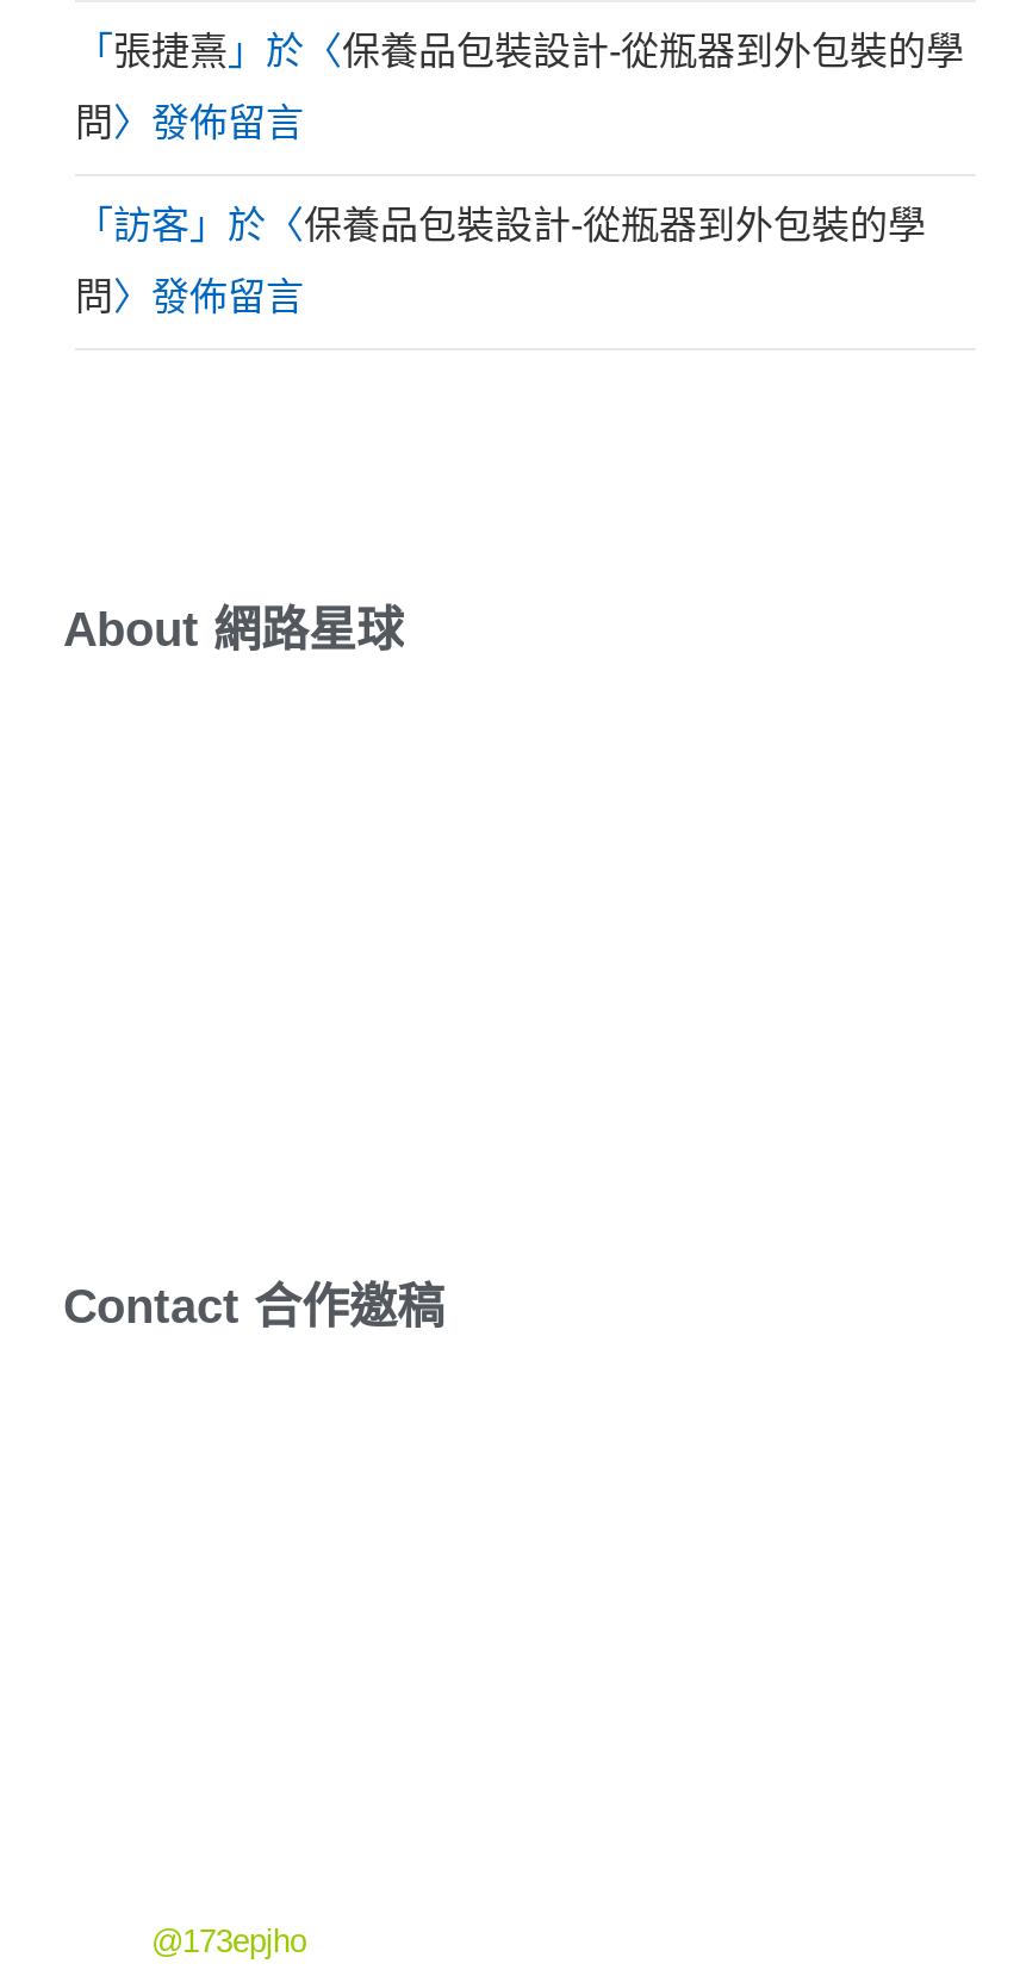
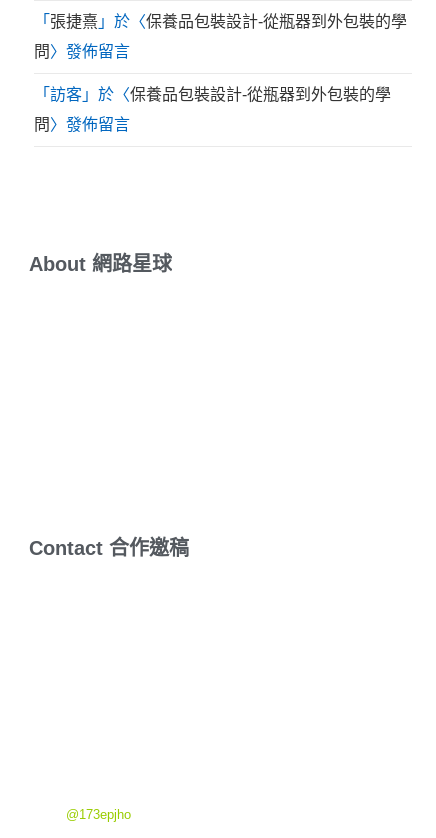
- About
+ About 網路星球

- Contact
+ Contact 合作邀稿
